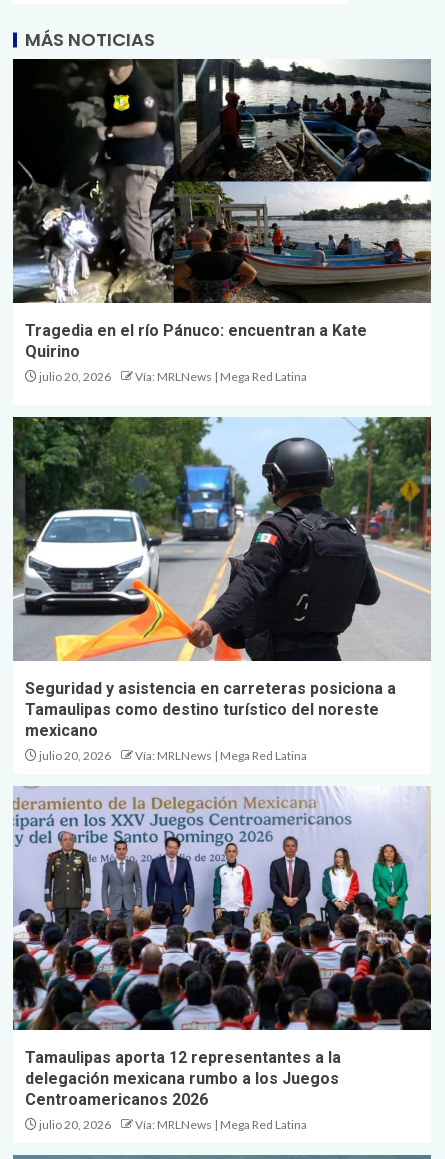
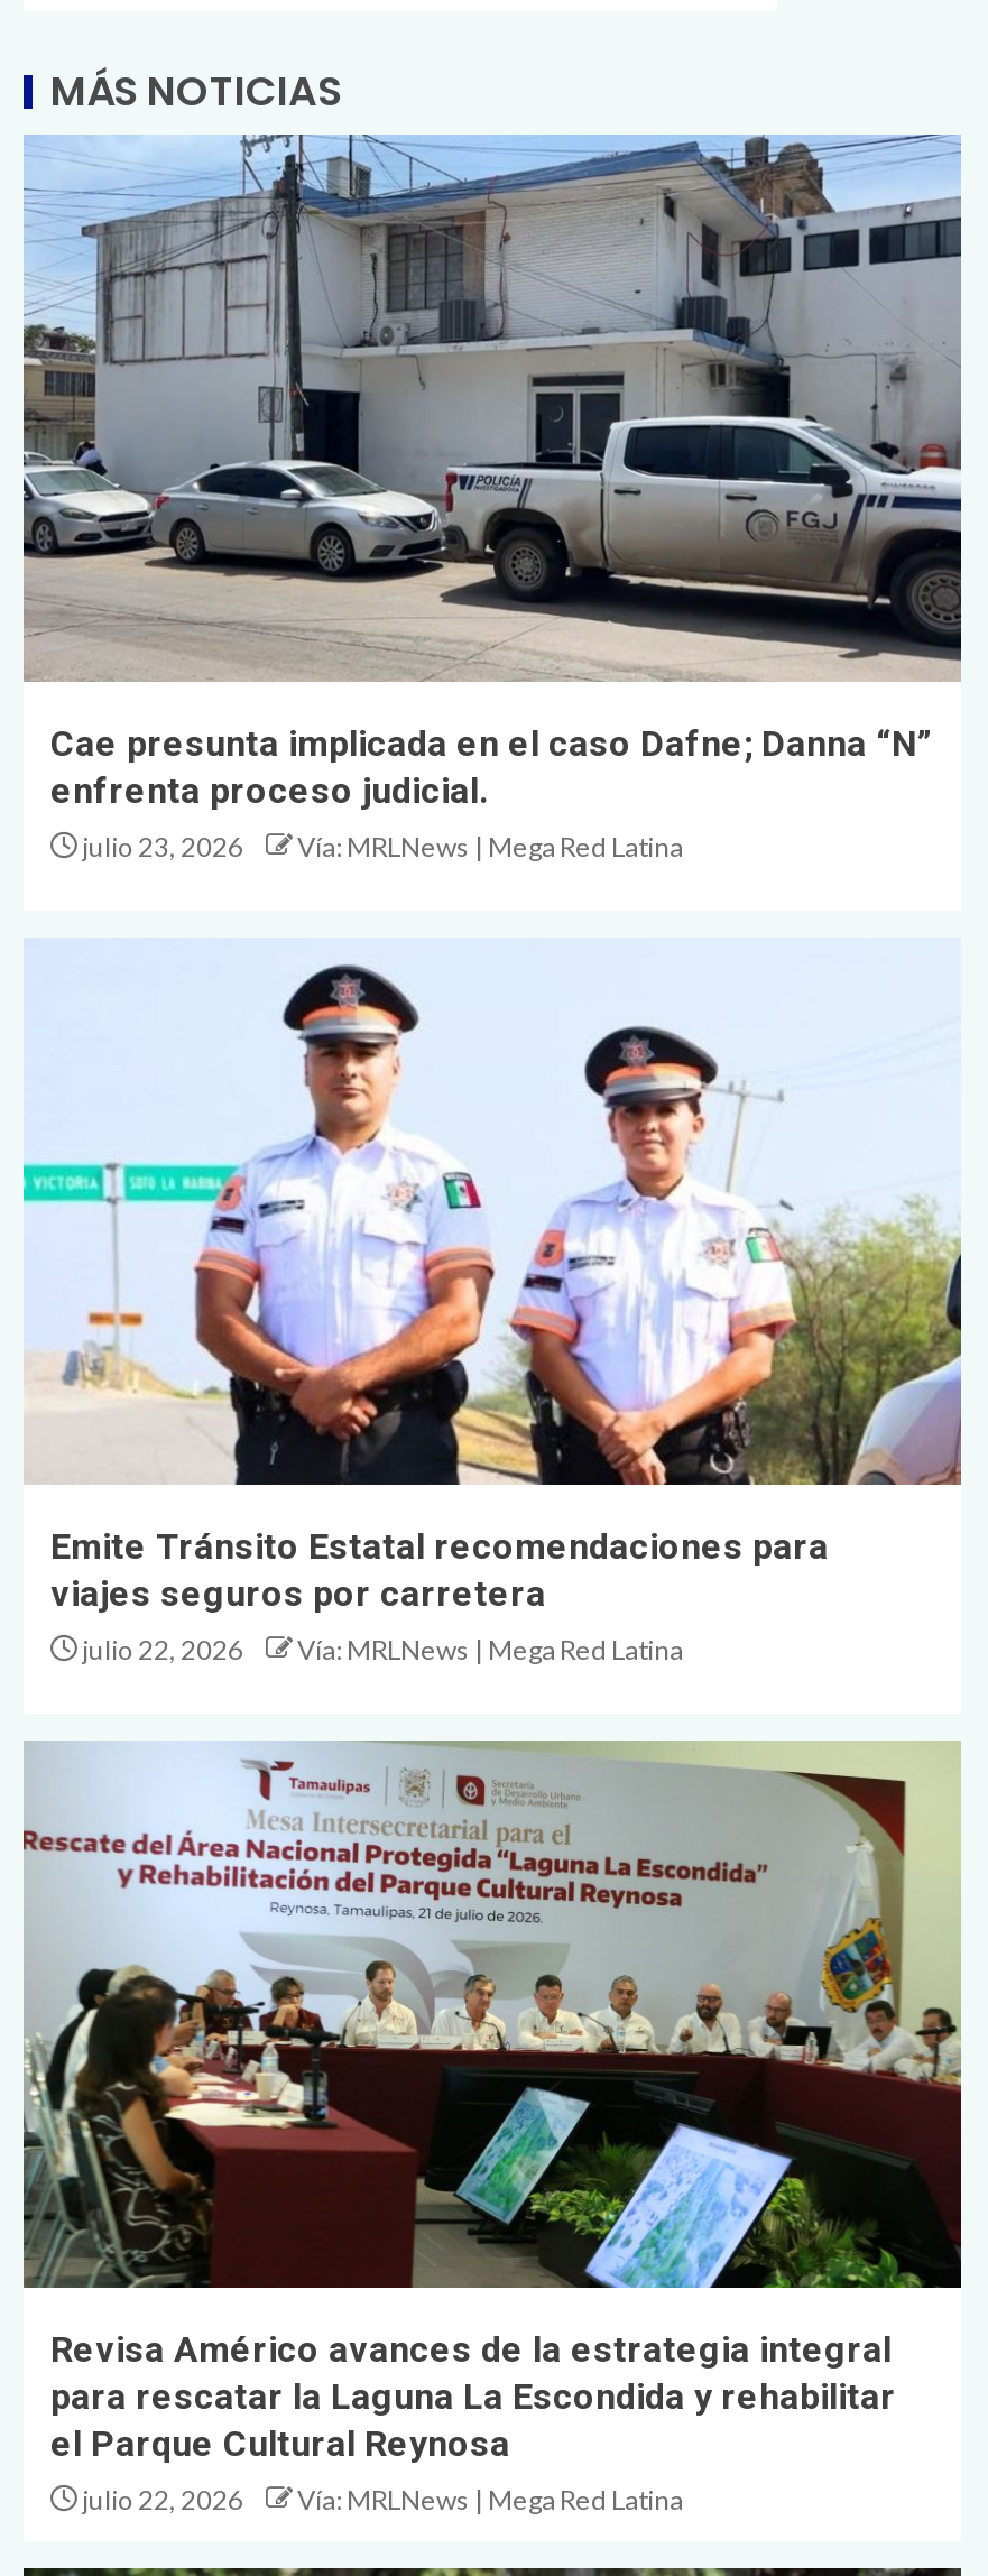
- [image]
- Tragedia en el río Pánuco: encuentran a Kate
- Quirino
- julio 20, 2026
+ [image]
+ Cae presunta implicada en el caso Dafne; Danna “N”
+ enfrenta proceso judicial.
+ julio 23, 2026

- [image]
- Seguridad y asistencia en carreteras posiciona a
- Tamaulipas como destino turístico del noreste
- mexicano
- julio 20, 2026
+ [image]
+ Emite Tránsito Estatal recomendaciones para
+ viajes seguros por carretera
+ julio 22, 2026

- [image]
- Tamaulipas aporta 12 representantes a la
- delegación mexicana rumbo a los Juegos
- Centroamericanos 2026
- julio 20, 2026
+ [image]
+ Revisa Américo avances de la estrategia integral
+ para rescatar la Laguna La Escondida y rehabilitar
+ el Parque Cultural Reynosa
+ julio 22, 2026
